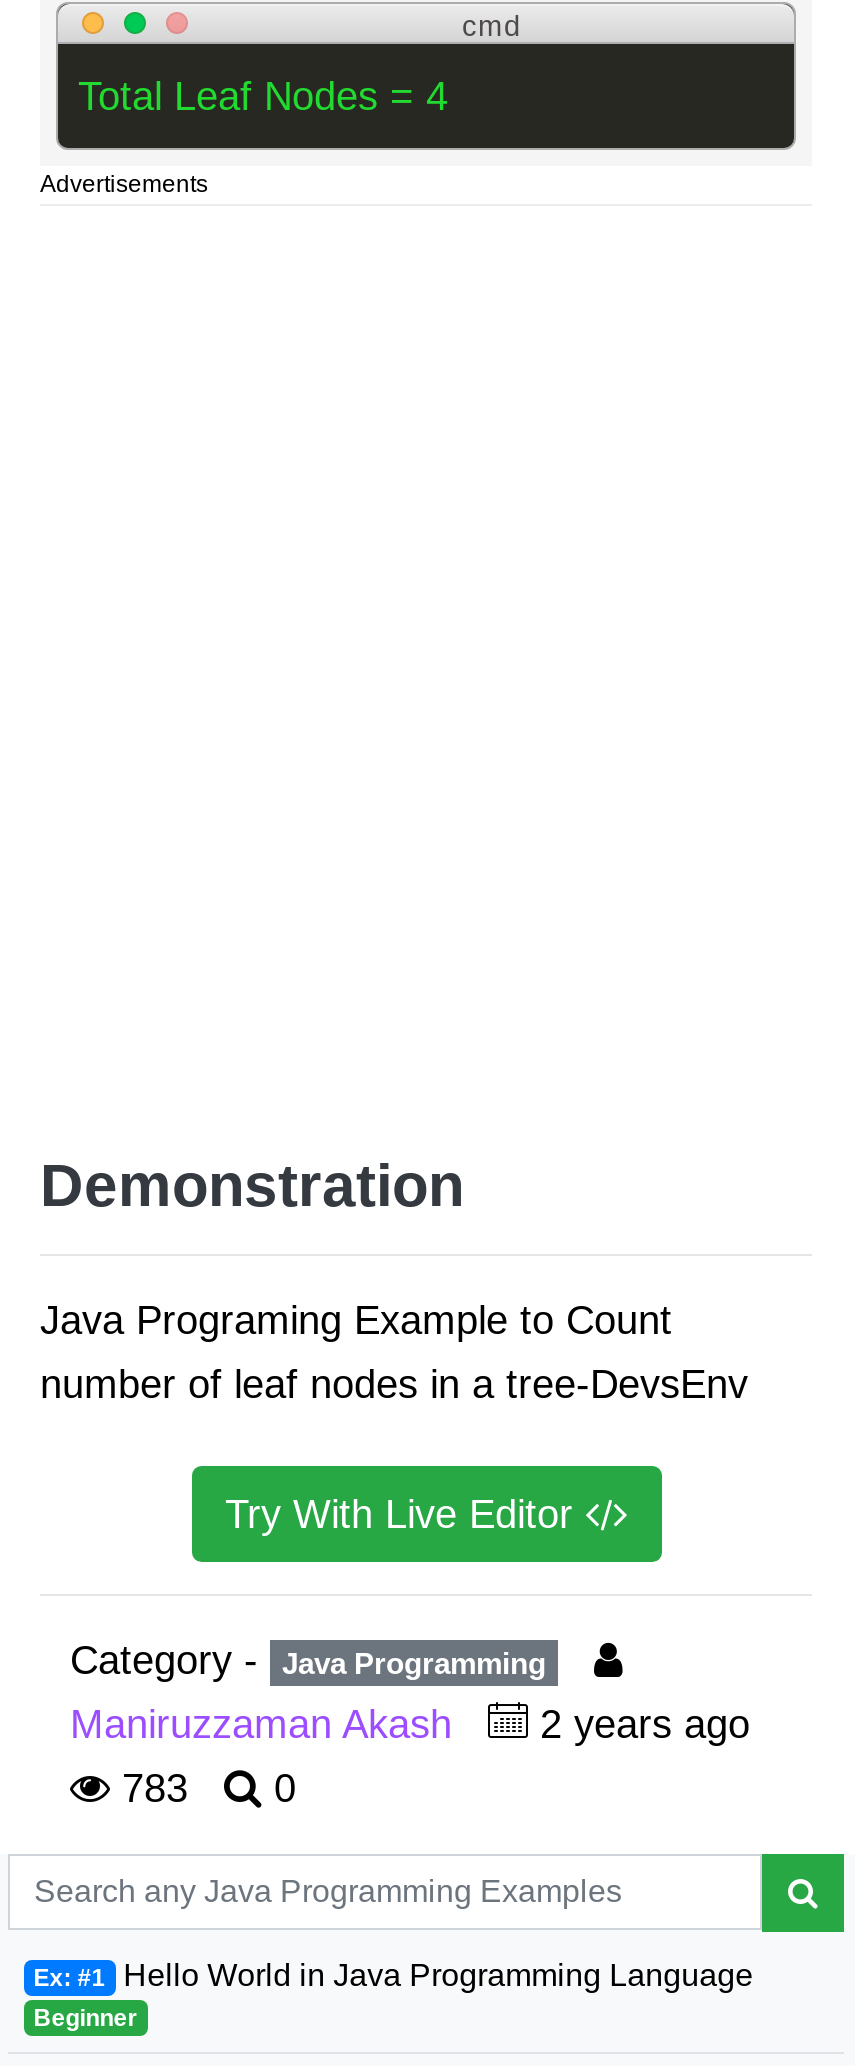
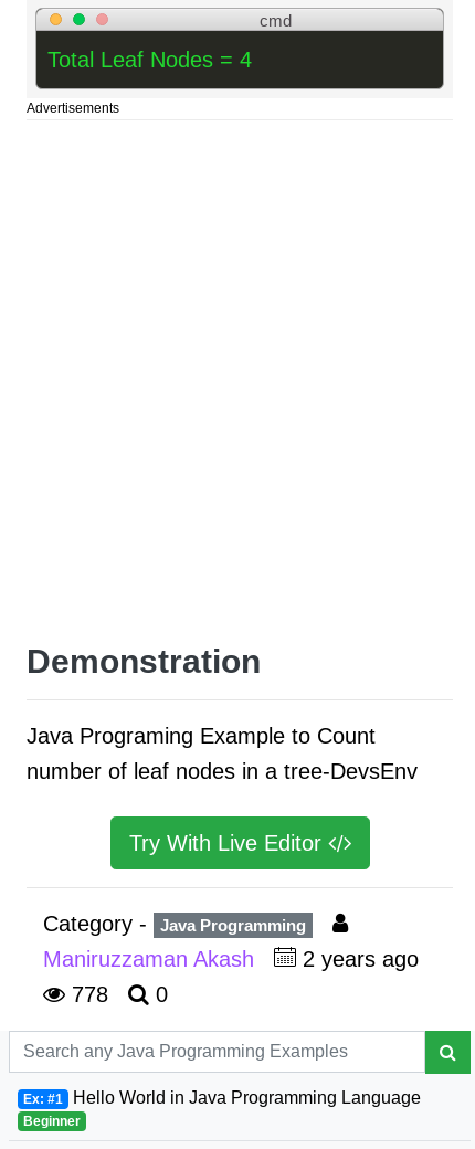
- 783 0
+ 778 0
